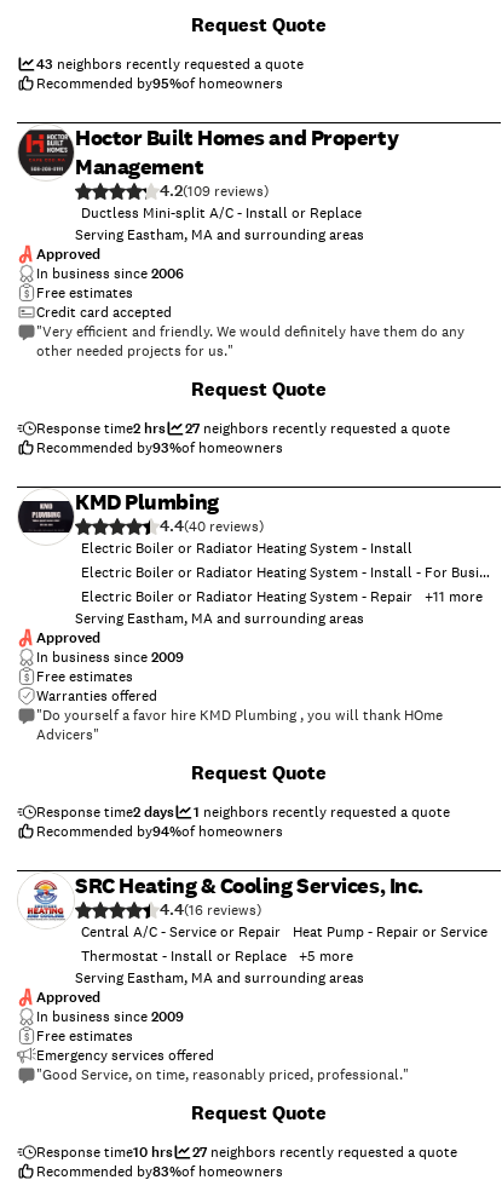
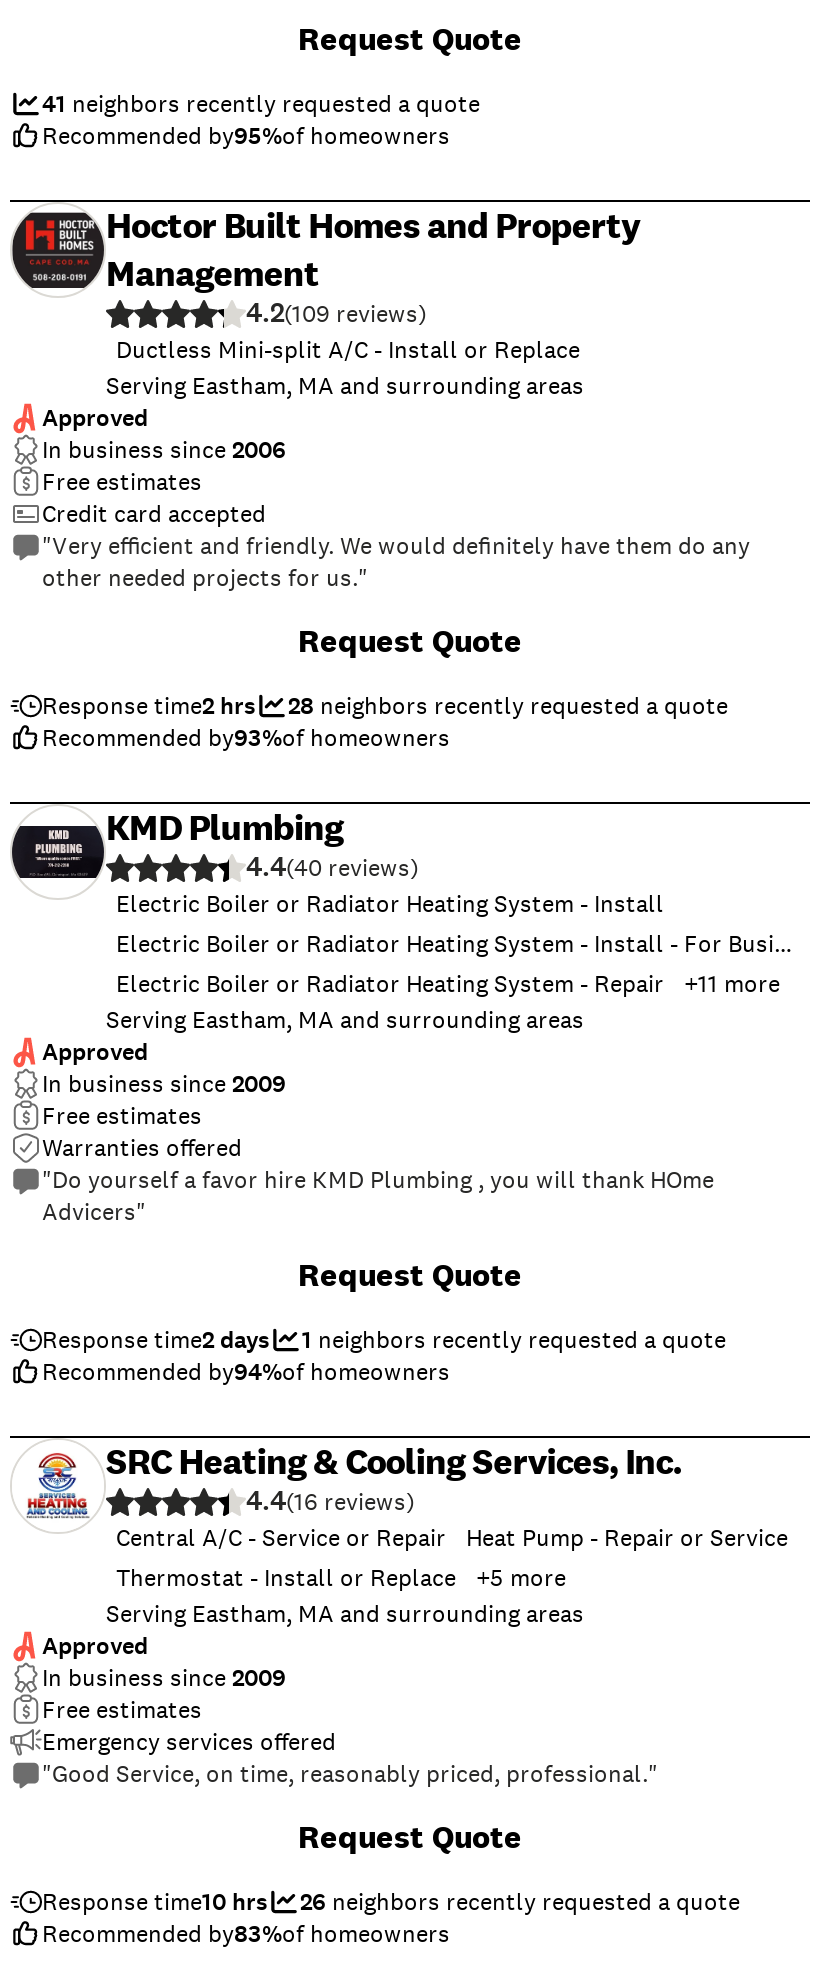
- 43 neighbors recently requested a quote
+ 41 neighbors recently requested a quote

- 27 neighbors recently requested a quote
+ 28 neighbors recently requested a quote

- 27 neighbors recently requested a quote
+ 26 neighbors recently requested a quote
